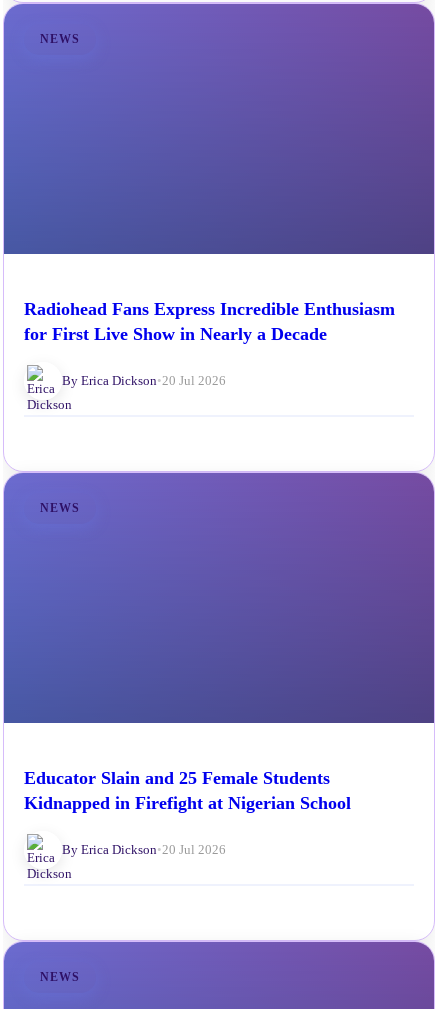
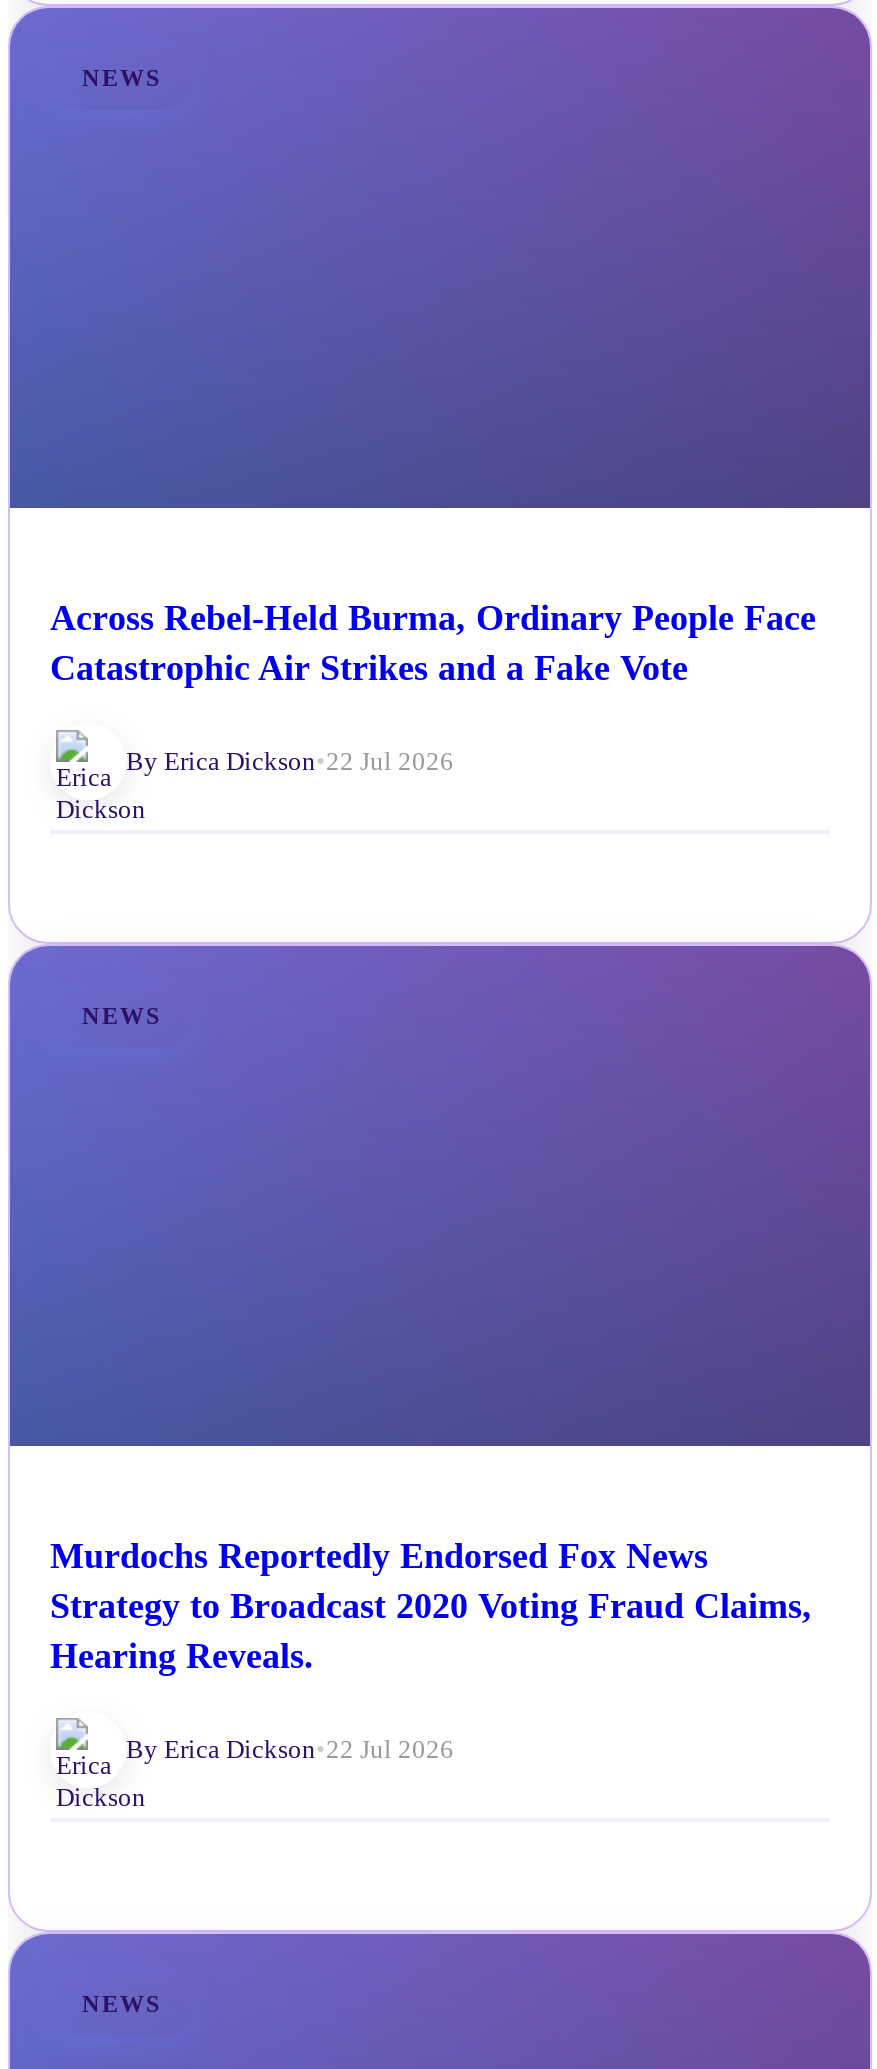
- Radiohead Fans Express Incredible Enthusiasm
- for First Live Show in Nearly a Decade
+ Across Rebel-Held Burma, Ordinary People Face
+ Catastrophic Air Strikes and a Fake Vote

- By Erica Dickson • 20 Jul 2026
+ By Erica Dickson • 22 Jul 2026

- Educator Slain and 25 Female Students
- Kidnapped in Firefight at Nigerian School
+ Murdochs Reportedly Endorsed Fox News
+ Strategy to Broadcast 2020 Voting Fraud Claims,
+ Hearing Reveals.

- By Erica Dickson • 20 Jul 2026
+ By Erica Dickson • 22 Jul 2026
